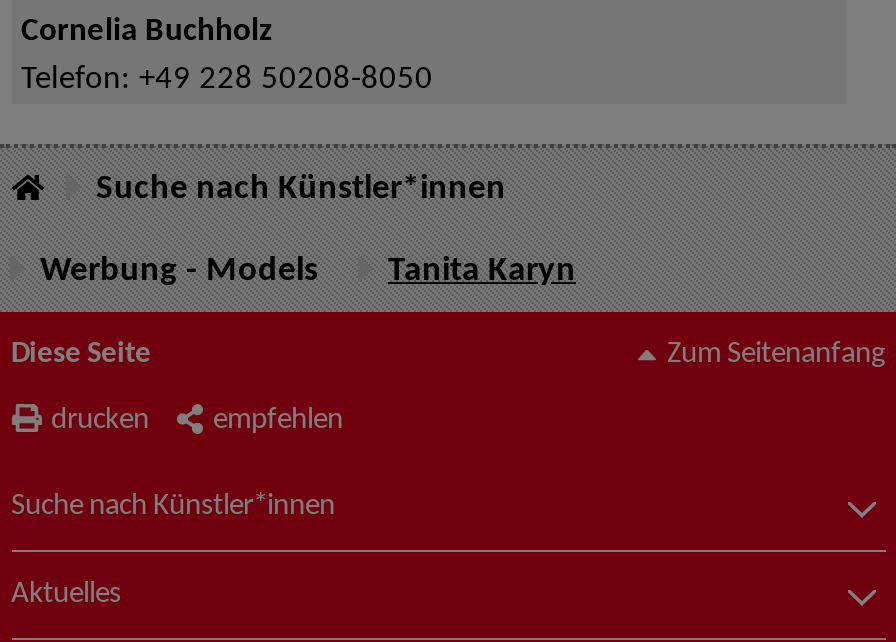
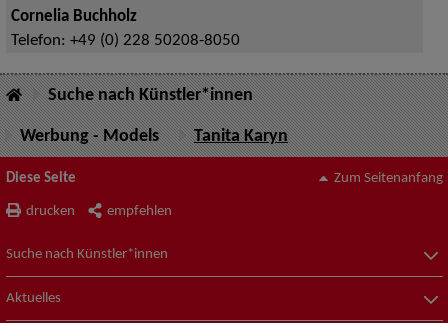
- Telefon: +49 228 50208-8050
+ Telefon: +49 (0) 228 50208-8050
